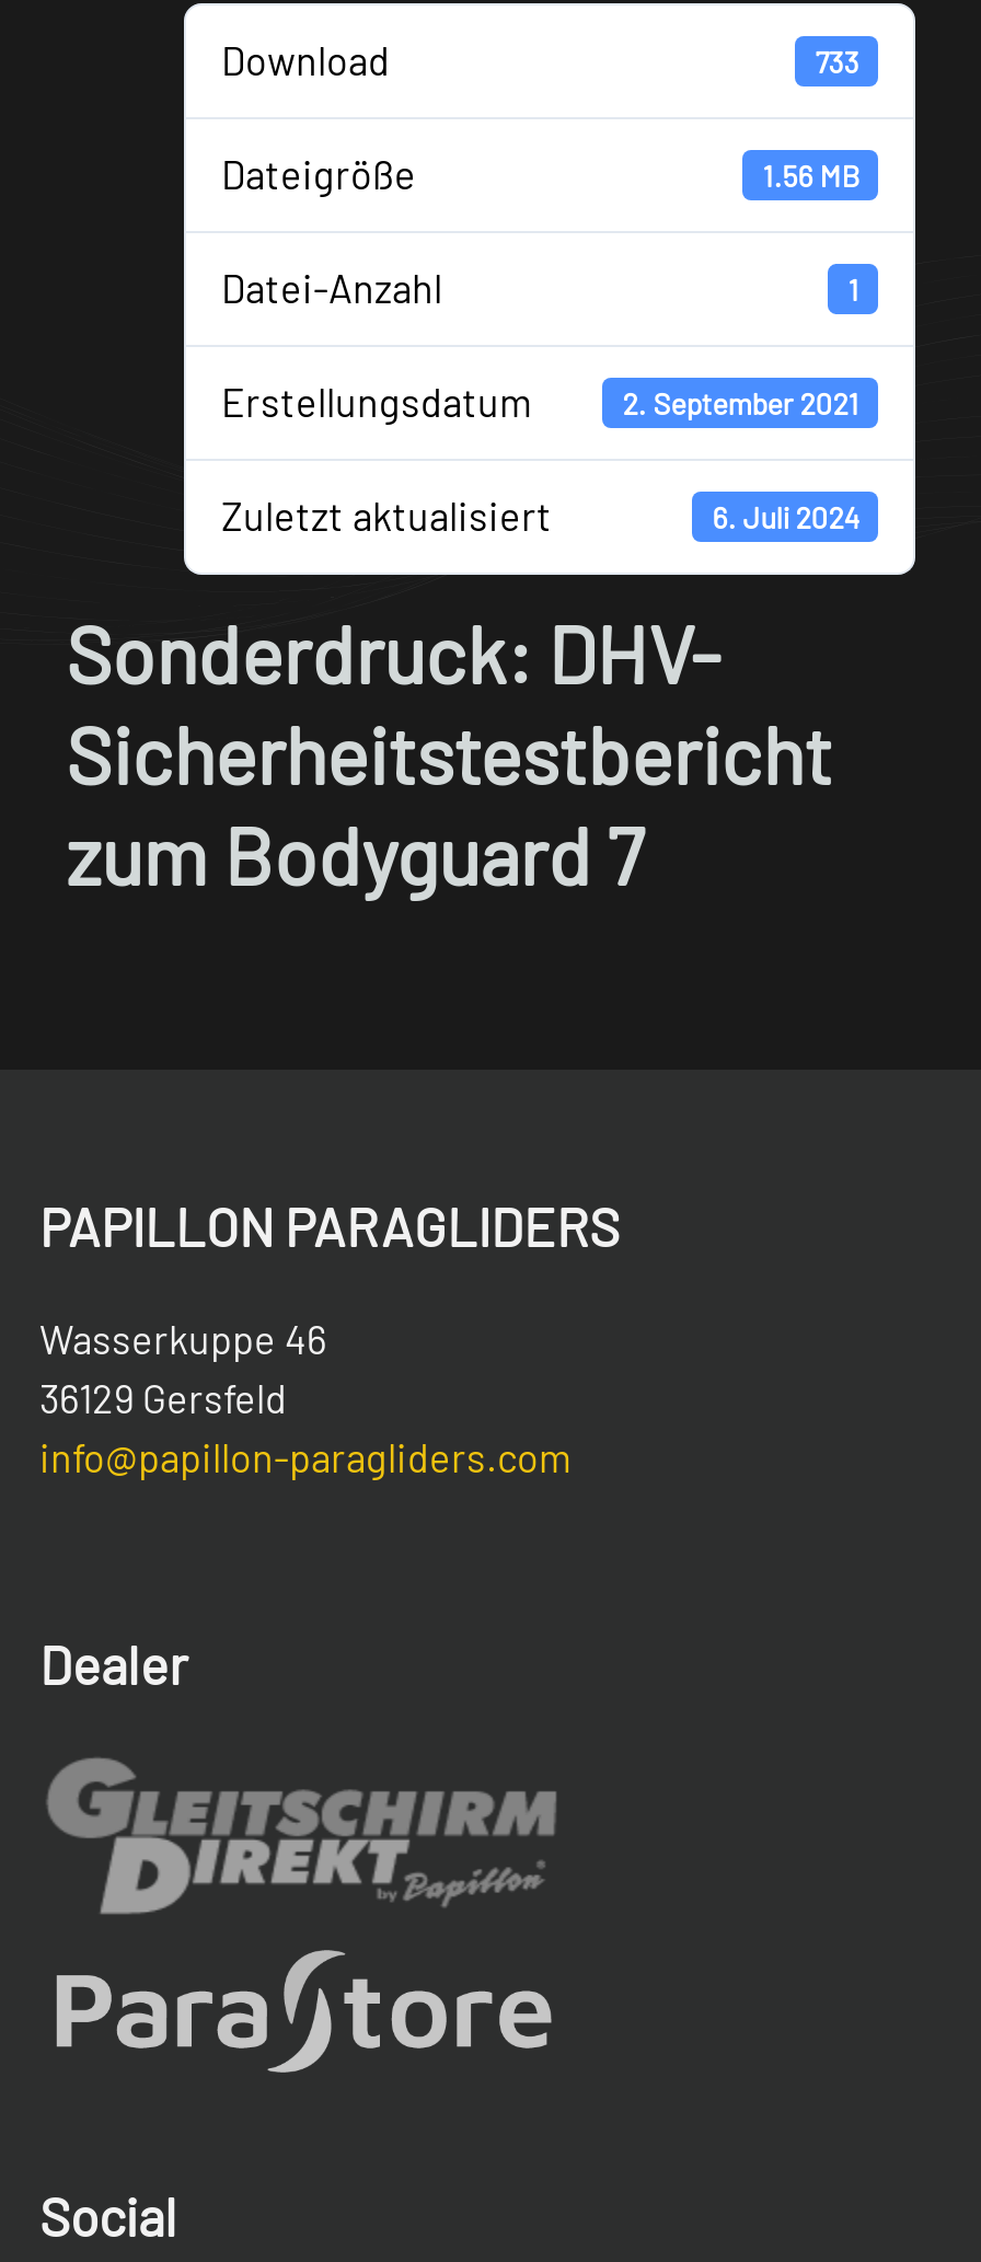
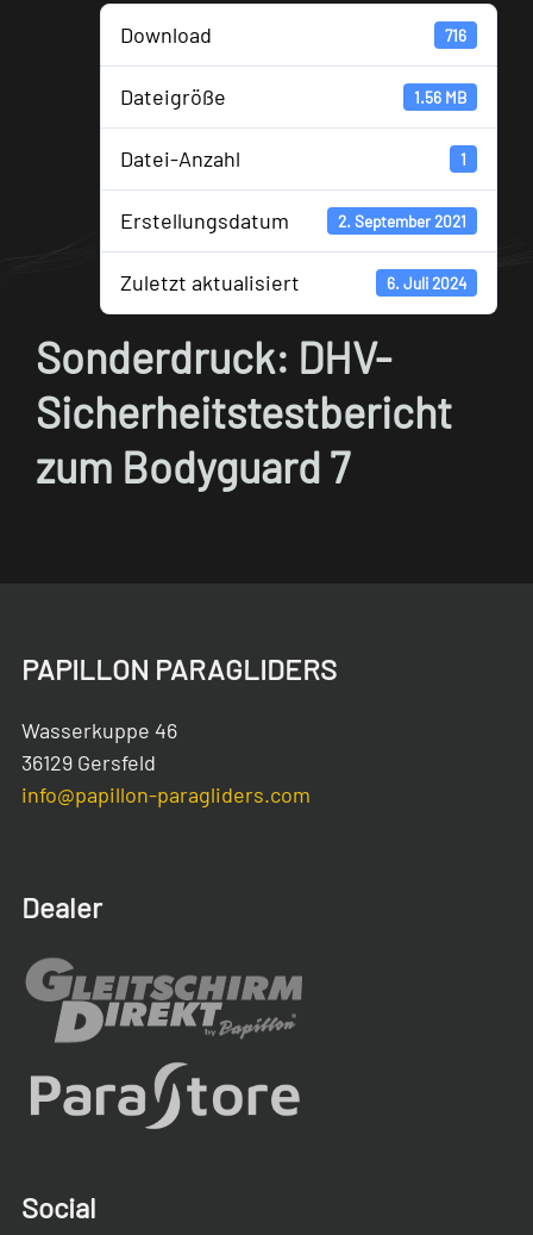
- 733
+ 716
